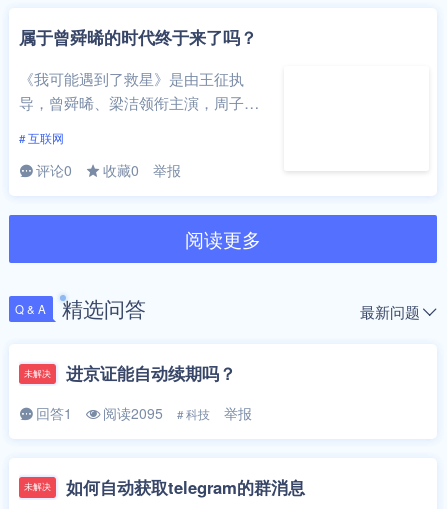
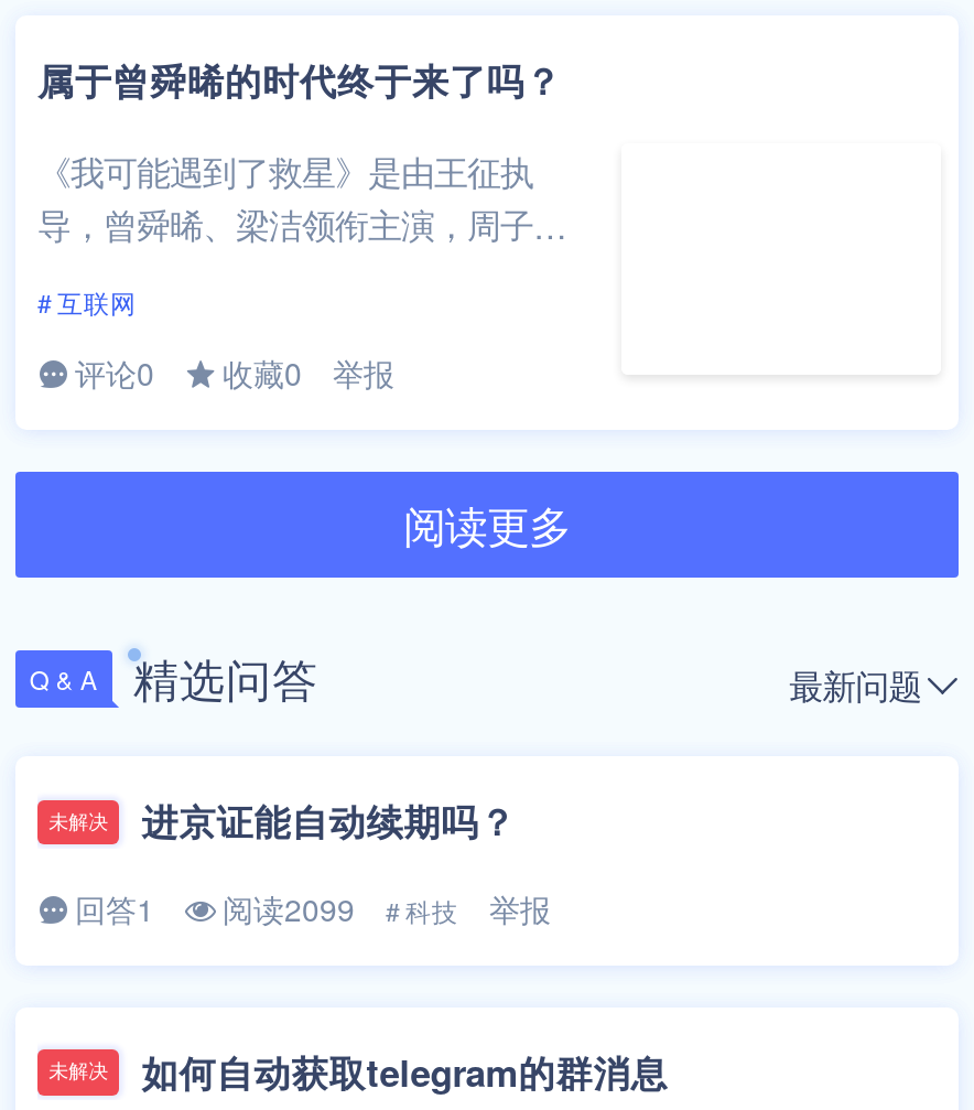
- 回答1 阅读2095 # 科技 举报
+ 回答1 阅读2099 # 科技 举报
